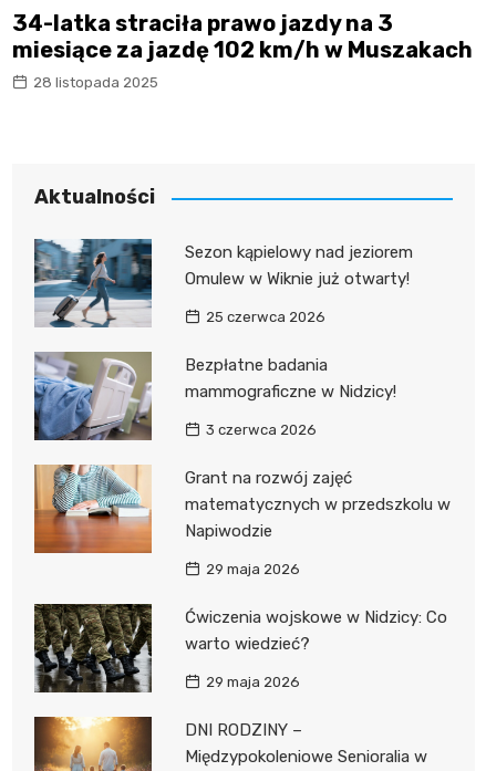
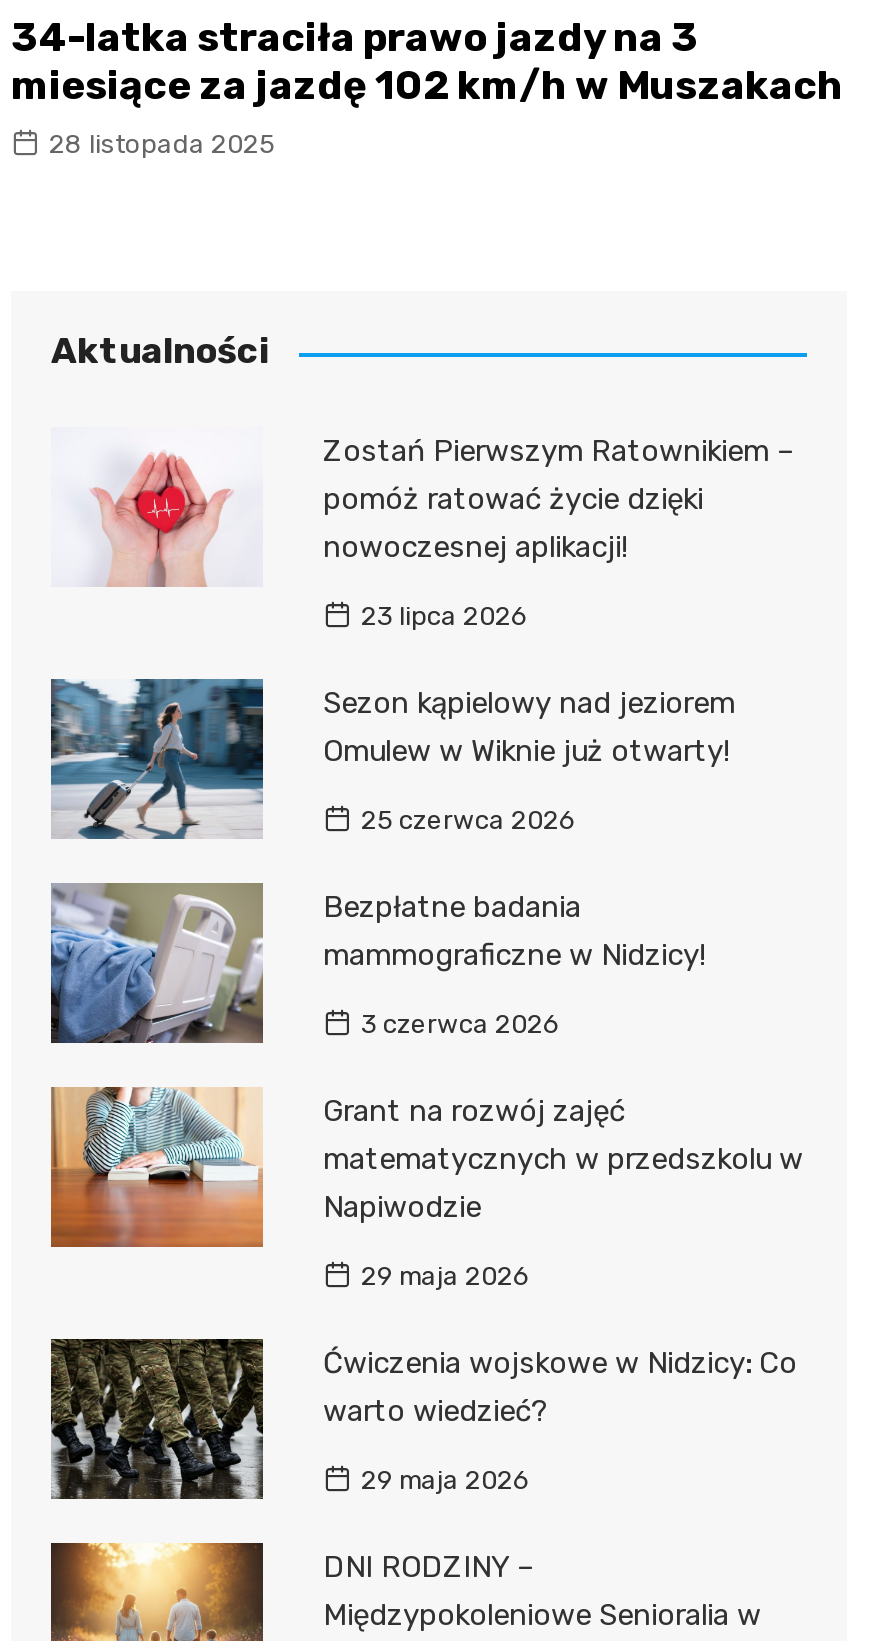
+ [image]

+ Zostań Pierwszym Ratownikiem –
+ pomóż ratować życie dzięki
+ nowoczesnej aplikacji!
+ 23 lipca 2026
